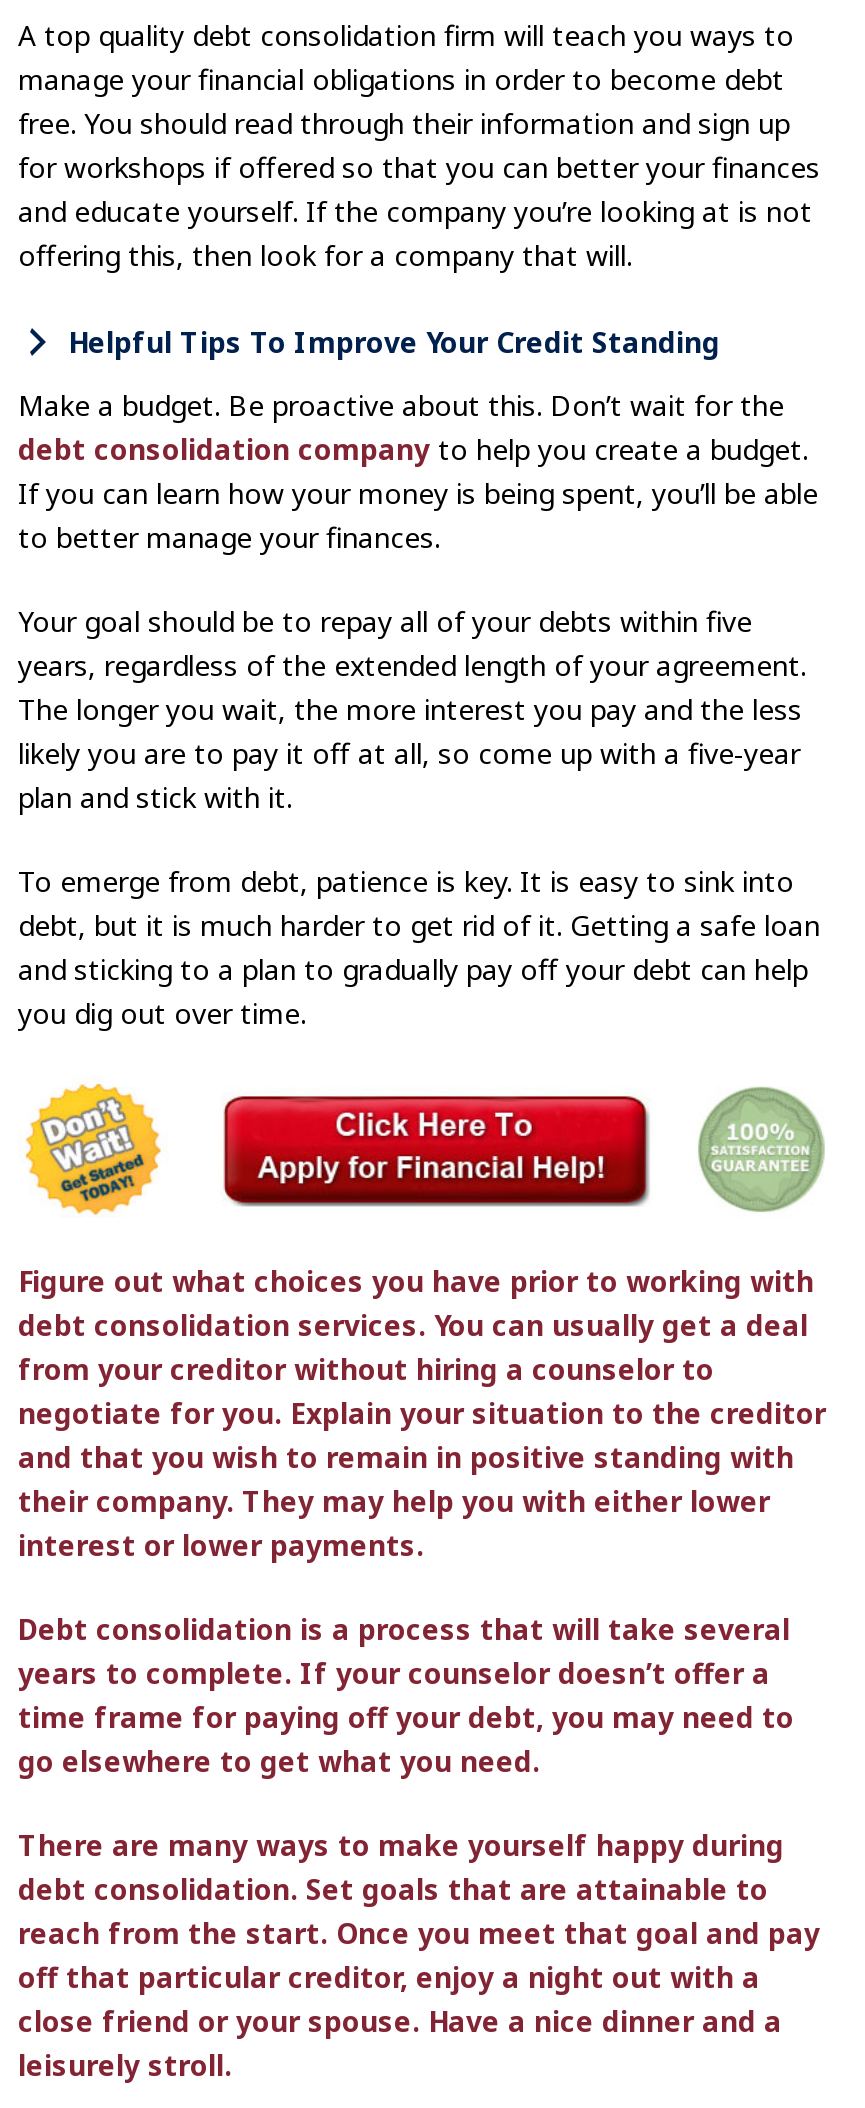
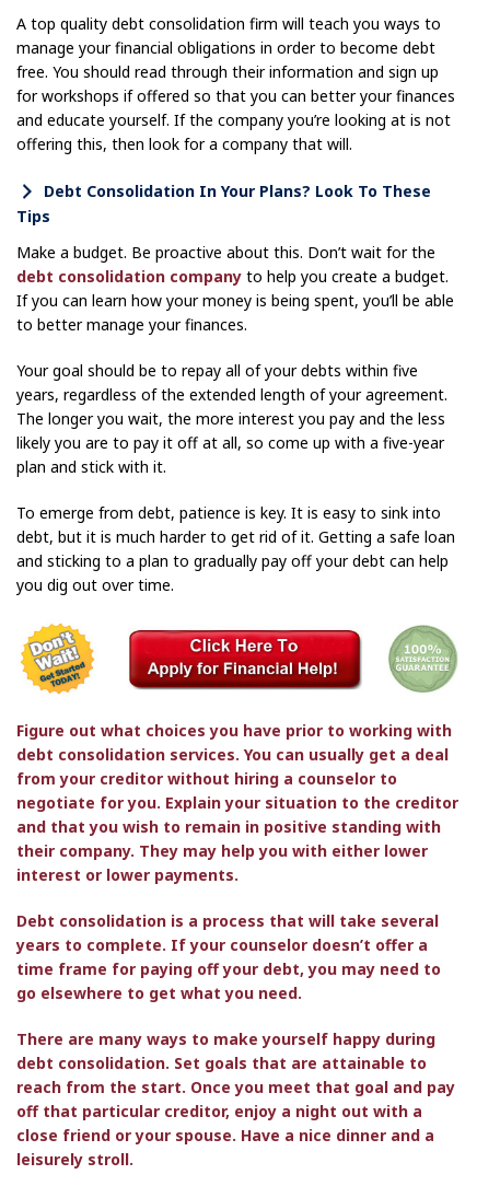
- Helpful Tips To Improve Your Credit Standing
+ Debt Consolidation In Your Plans? Look To These
+ Tips
